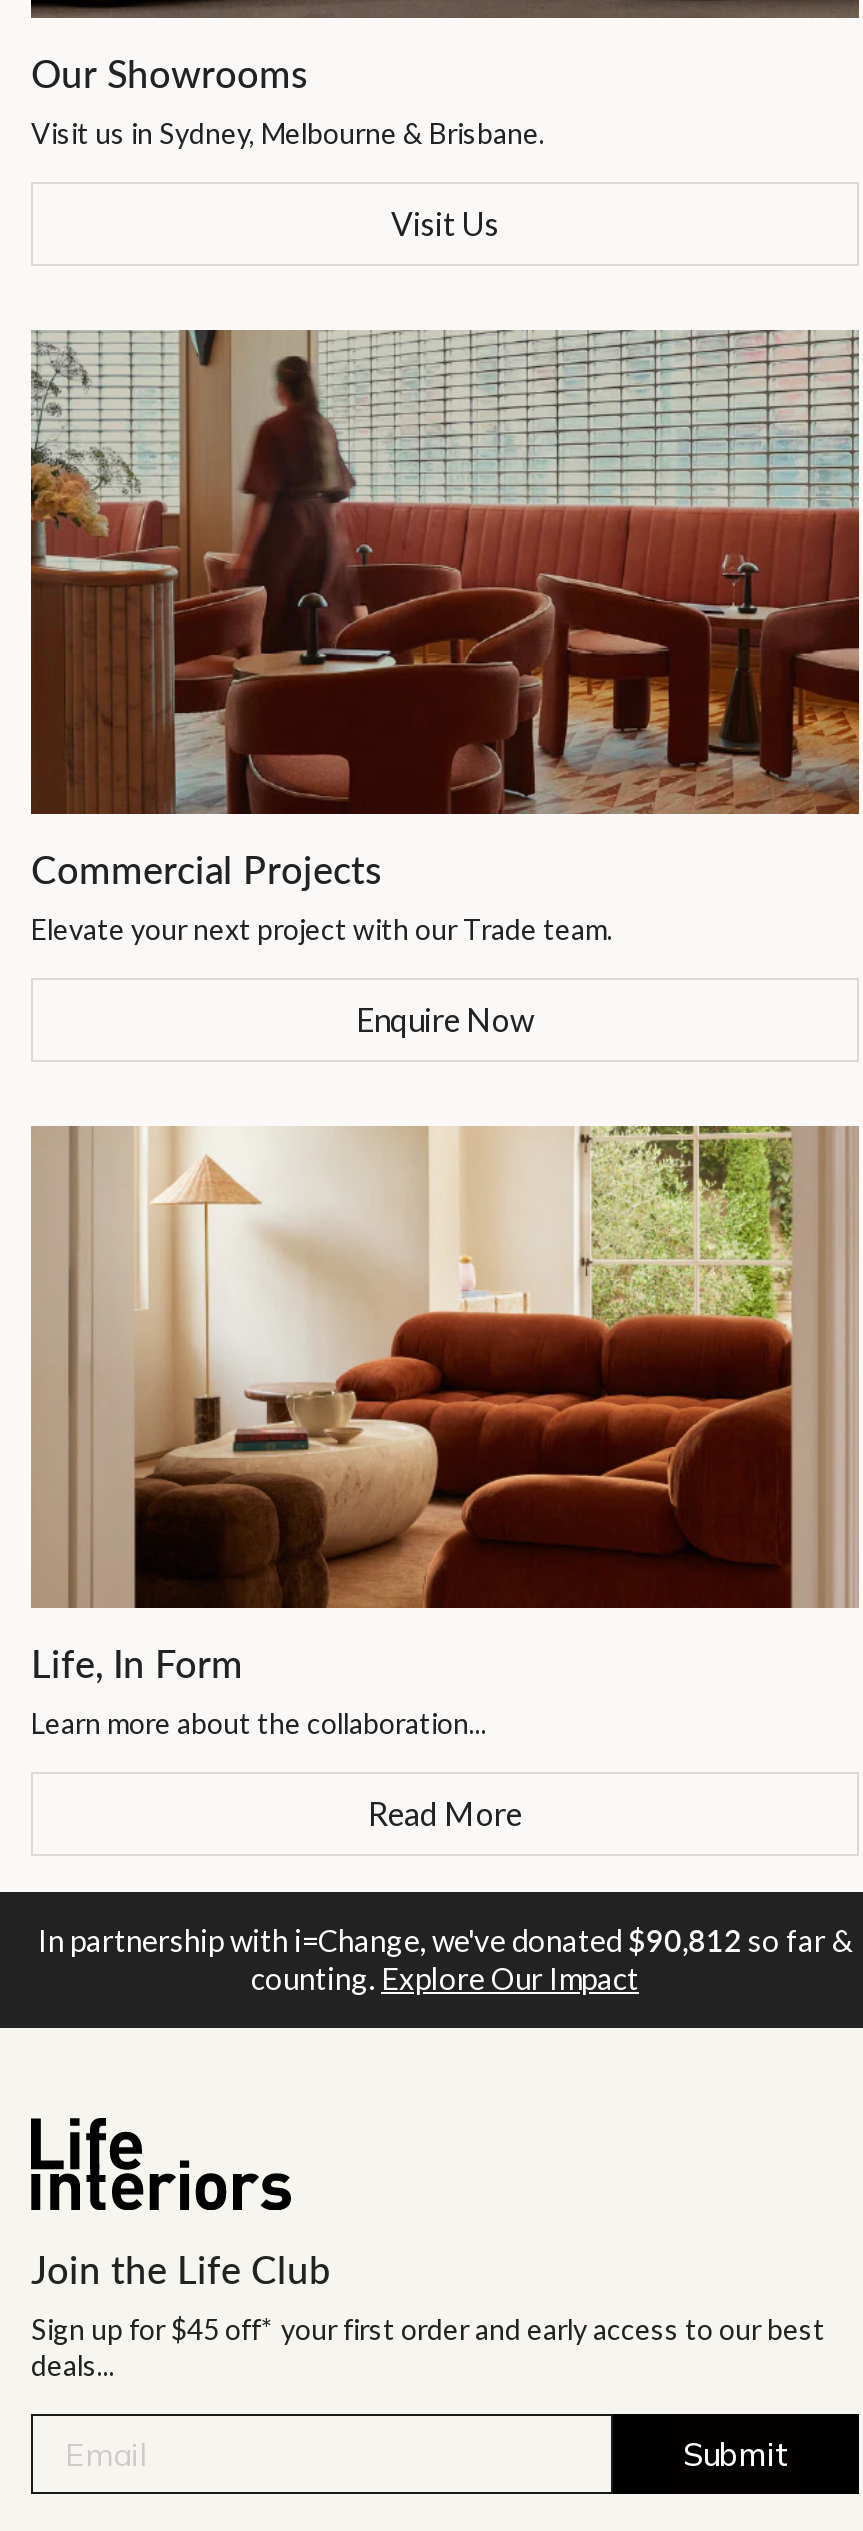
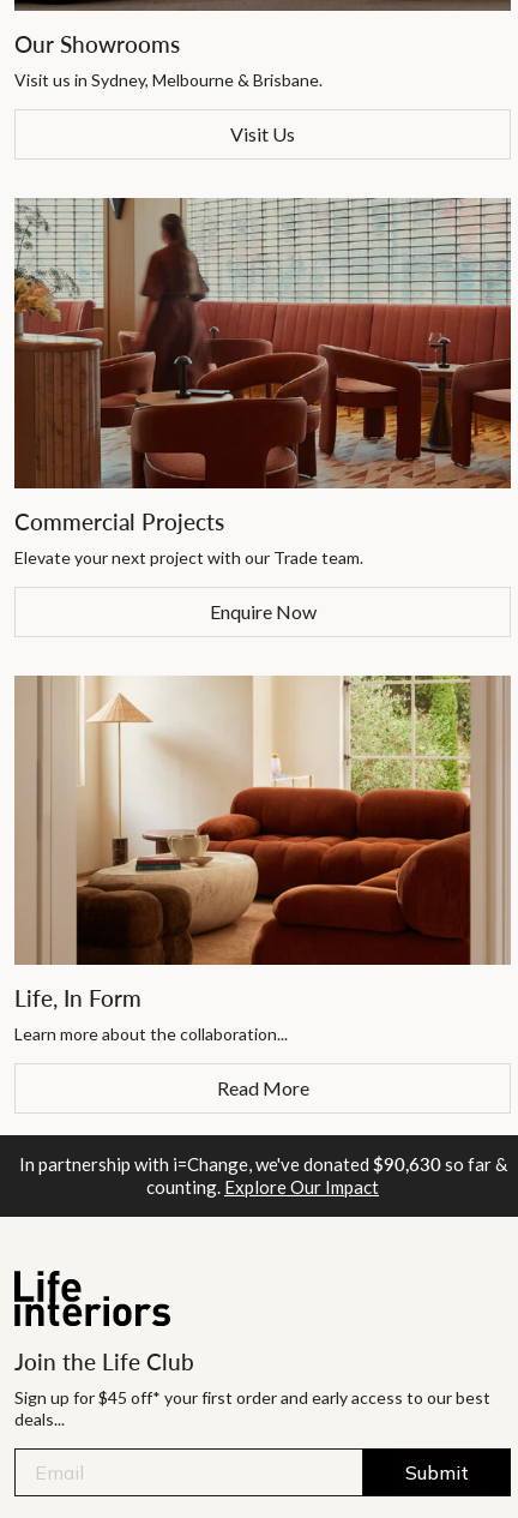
- In partnership with i=Change, we've donated $90,812 so far &
+ In partnership with i=Change, we've donated $90,630 so far &
